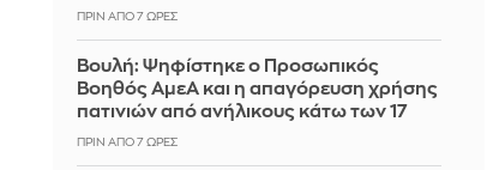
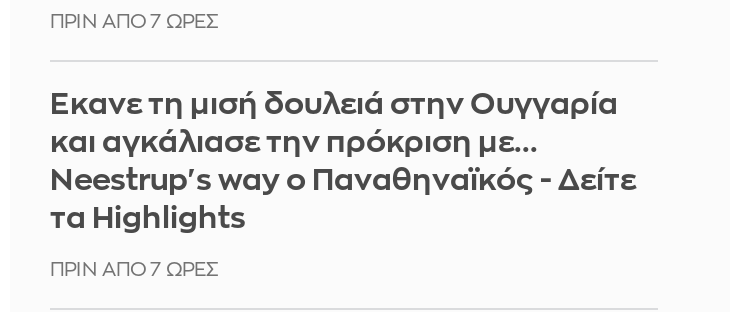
- Βουλή: Ψηφίστηκε ο Προσωπικός
- Βοηθός ΑμεΑ και η απαγόρευση χρήσης
- πατινιών από ανήλικους κάτω των 17
+ Έκανε τη μισή δουλειά στην Ουγγαρία
+ και αγκάλιασε την πρόκριση με...
+ Neestrup's way ο Παναθηναϊκός - Δείτε
+ τα Highlights
